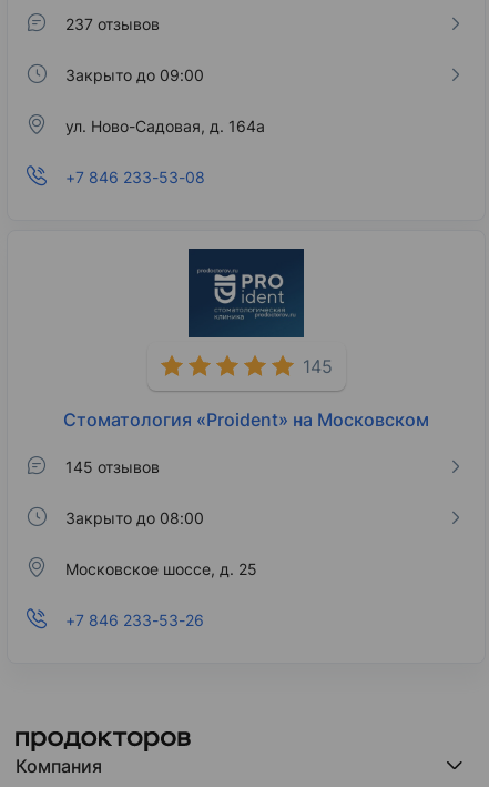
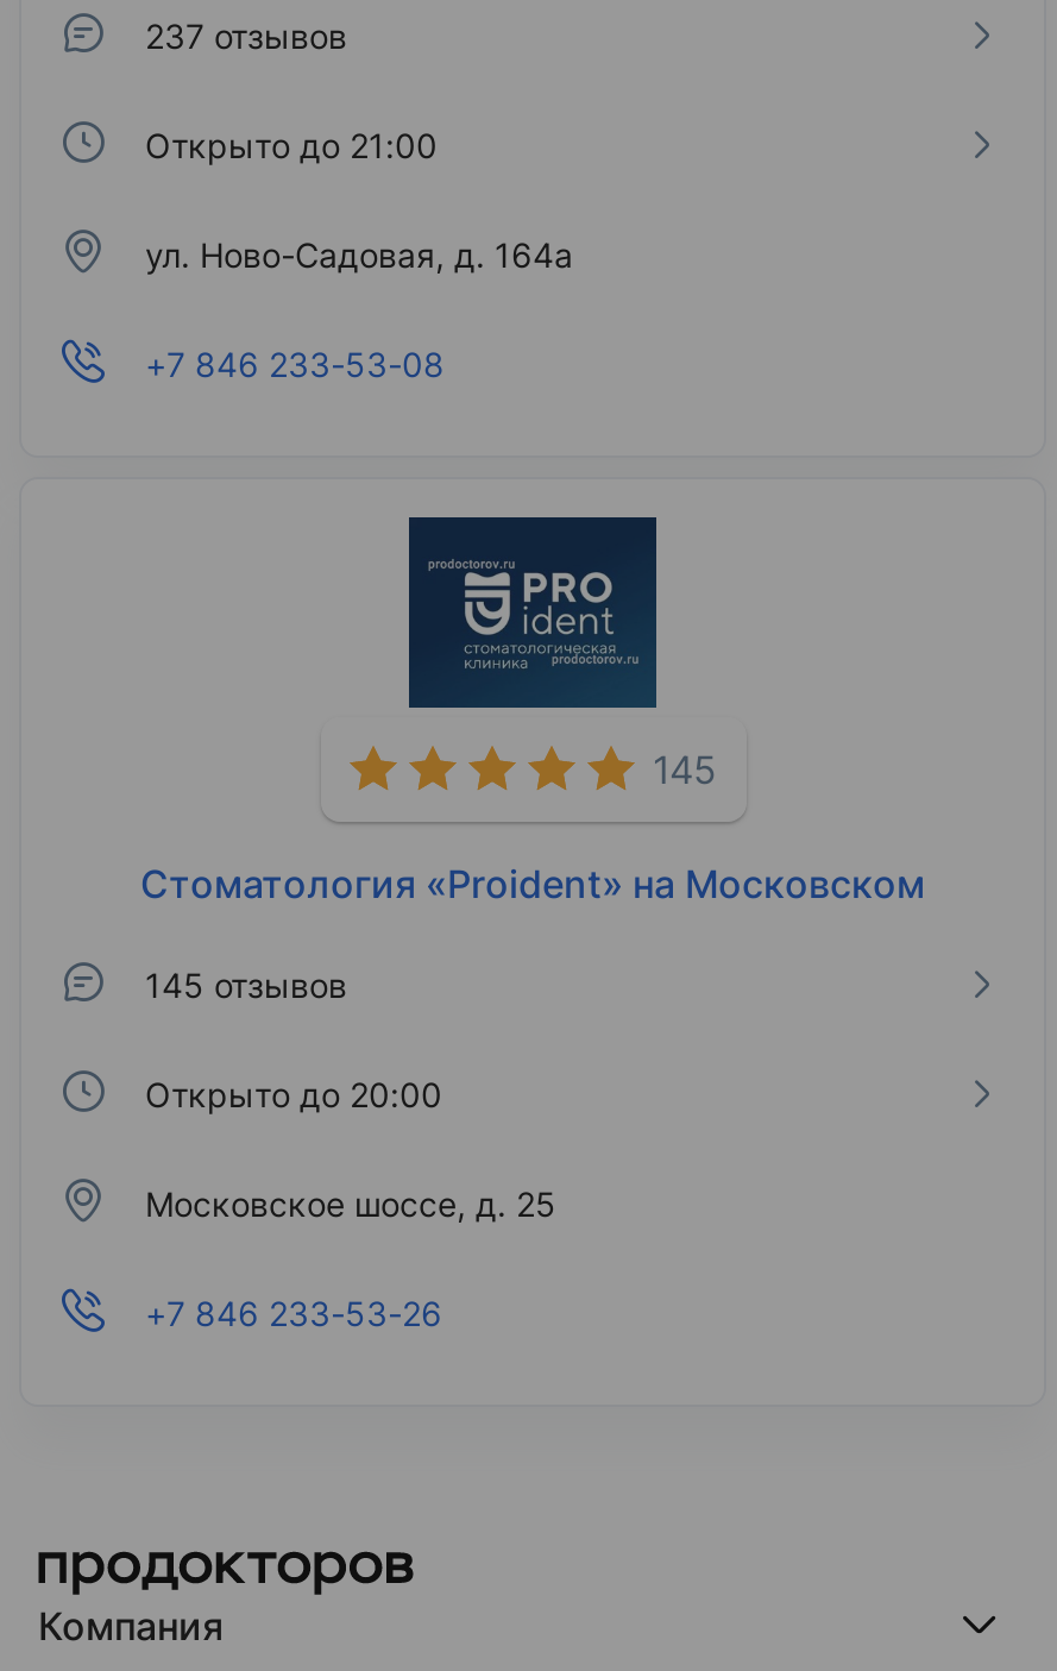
- Закрыто до 09:00
+ Открыто до 21:00

- Закрыто до 08:00
+ Открыто до 20:00
